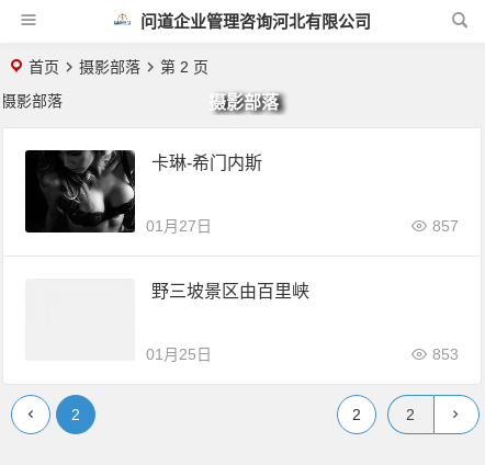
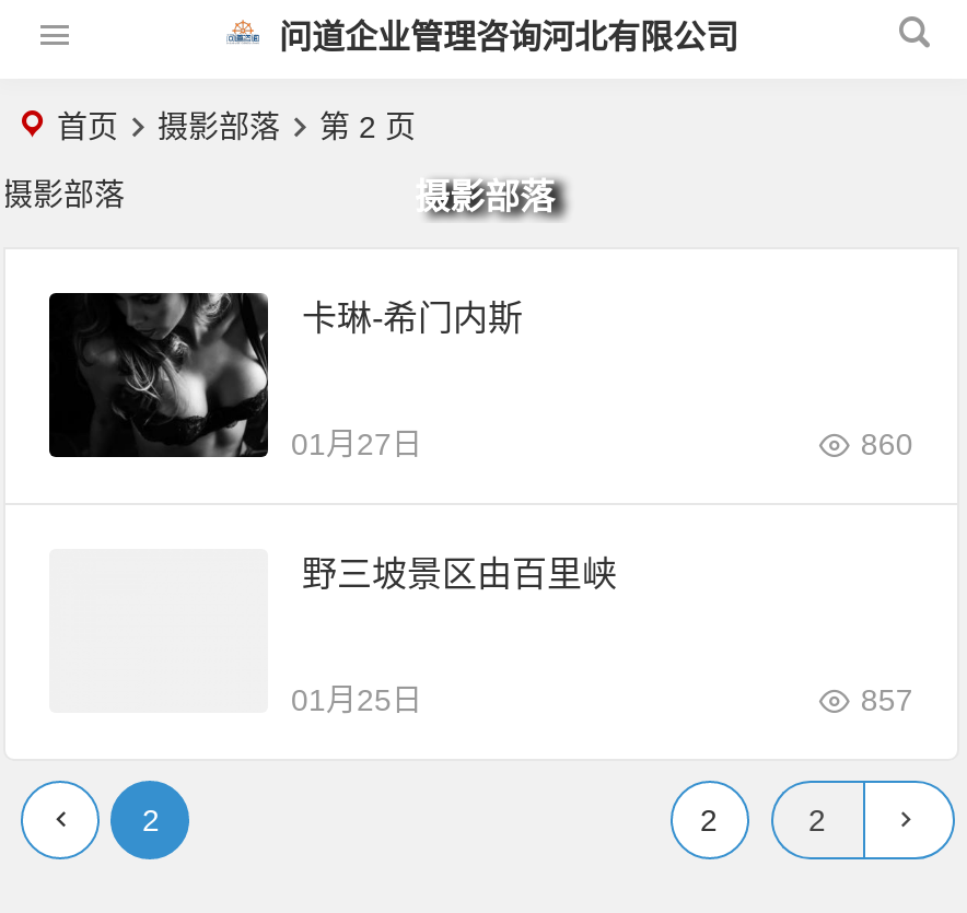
- 857
+ 860

- 853
+ 857
